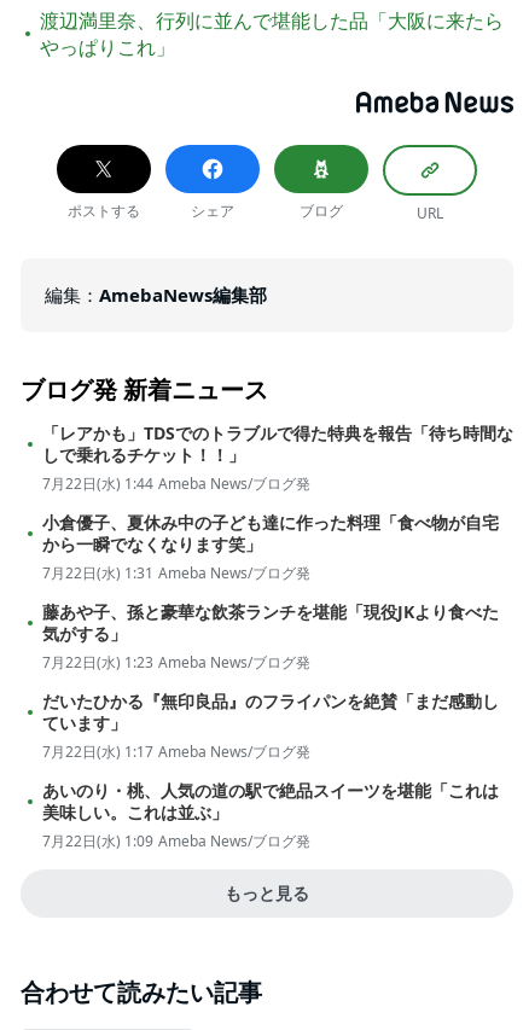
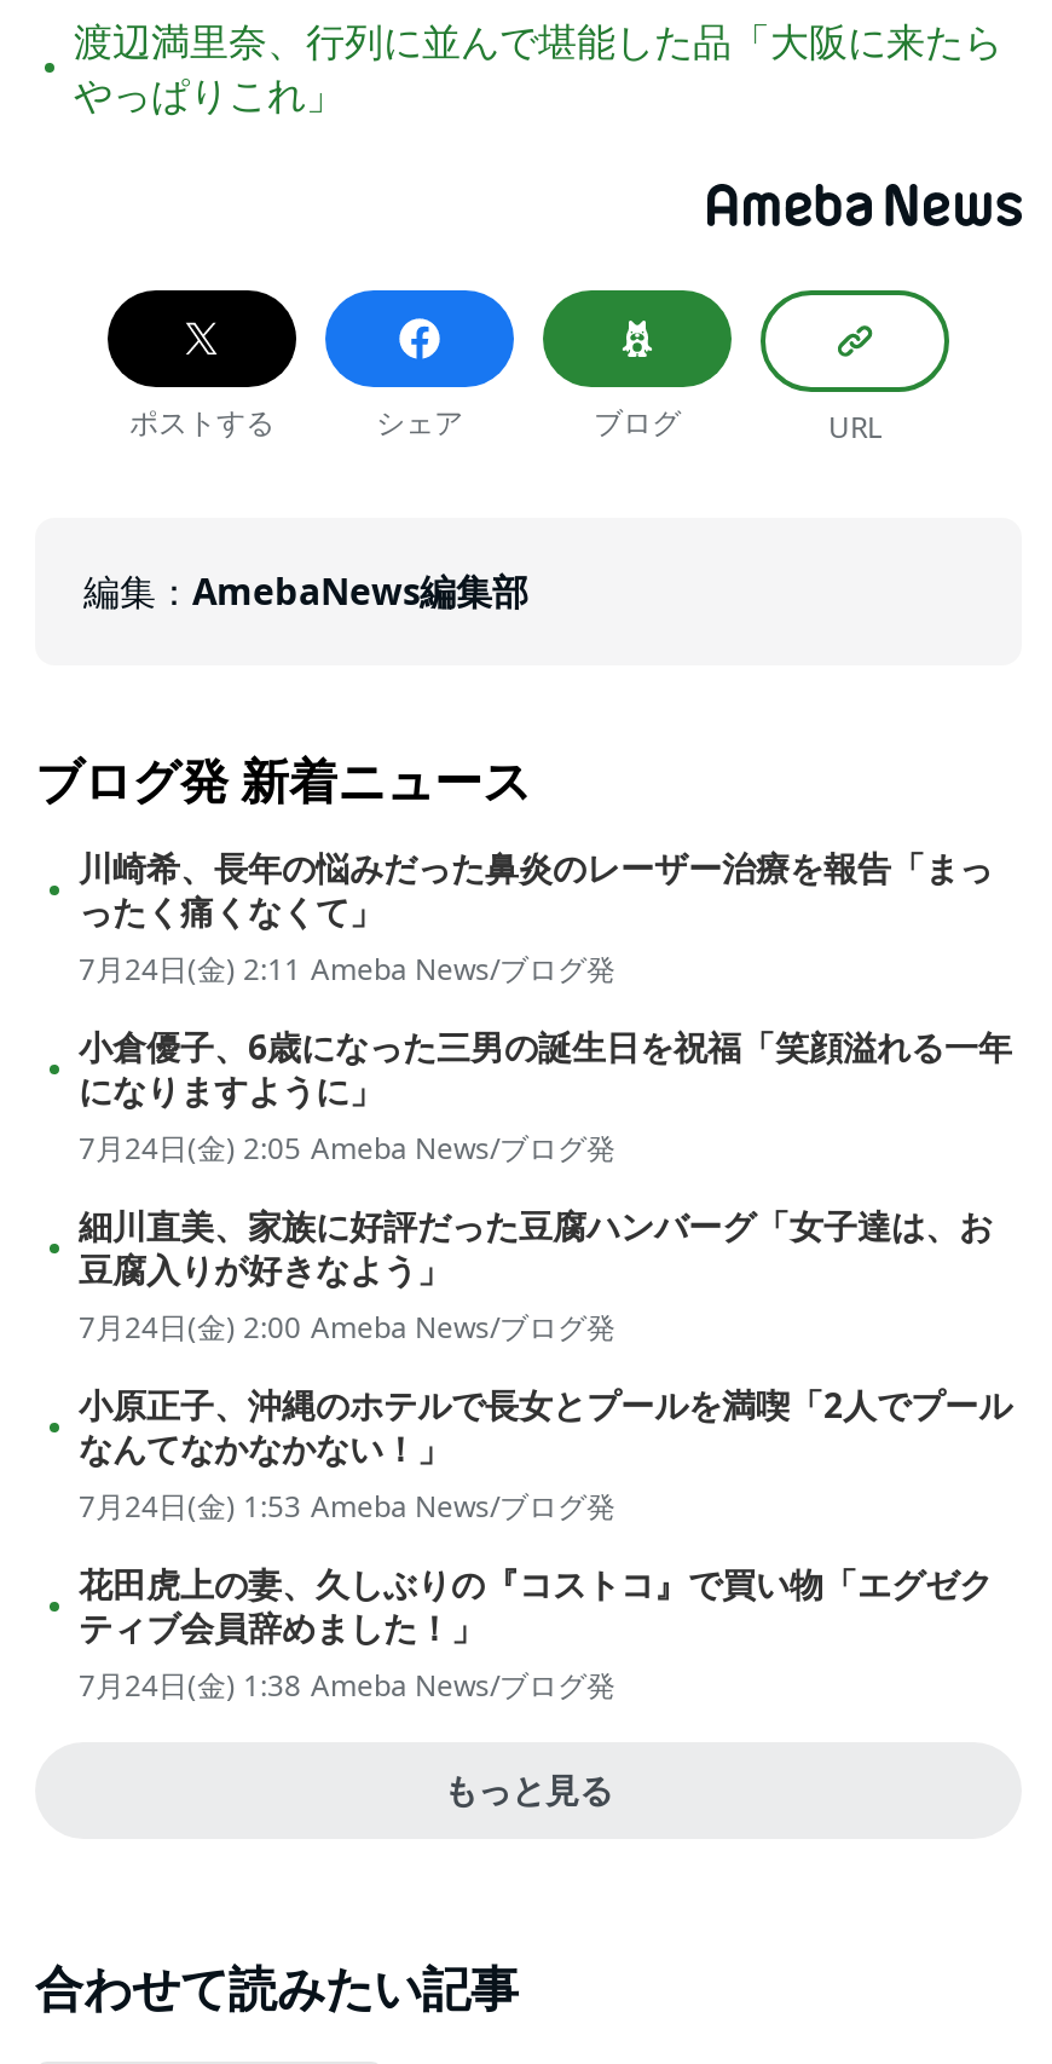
- 「レアかも」TDSでのトラブルで得た特典を報告「待ち時間な
- しで乗れるチケット！！」
- 7月22日(水) 1:44 Ameba News/ブログ発
+ 川崎希、長年の悩みだった鼻炎のレーザー治療を報告「まっ
+ ったく痛くなくて」
+ 7月24日(金) 2:11 Ameba News/ブログ発

- 小倉優子、夏休み中の子ども達に作った料理「食べ物が自宅
- から一瞬でなくなります笑」
- 7月22日(水) 1:31 Ameba News/ブログ発
+ 小倉優子、6歳になった三男の誕生日を祝福「笑顔溢れる一年
+ になりますように」
+ 7月24日(金) 2:05 Ameba News/ブログ発

- 藤あや子、孫と豪華な飲茶ランチを堪能「現役JKより食べた
- 気がする」
- 7月22日(水) 1:23 Ameba News/ブログ発
+ 細川直美、家族に好評だった豆腐ハンバーグ「女子達は、お
+ 豆腐入りが好きなよう」
+ 7月24日(金) 2:00 Ameba News/ブログ発

- だいたひかる『無印良品』のフライパンを絶賛「まだ感動し
- ています」
- 7月22日(水) 1:17 Ameba News/ブログ発
+ 小原正子、沖縄のホテルで長女とプールを満喫「2人でプール
+ なんてなかなかない！」
+ 7月24日(金) 1:53 Ameba News/ブログ発

- あいのり・桃、人気の道の駅で絶品スイーツを堪能「これは
- 美味しい。これは並ぶ」
- 7月22日(水) 1:09 Ameba News/ブログ発
+ 花田虎上の妻、久しぶりの『コストコ』で買い物「エグゼク
+ ティブ会員辞めました！」
+ 7月24日(金) 1:38 Ameba News/ブログ発
